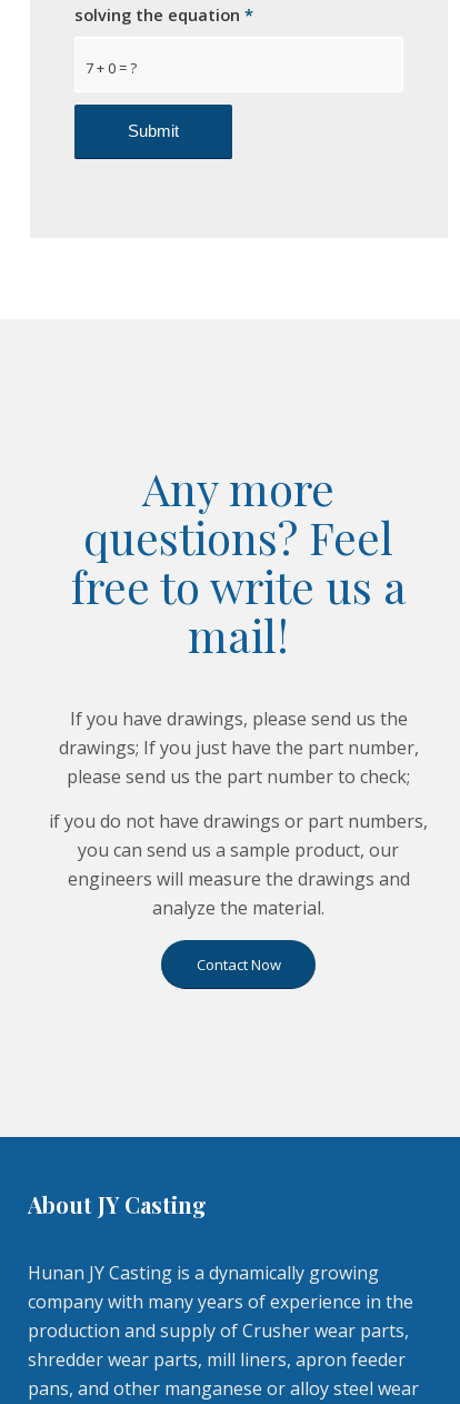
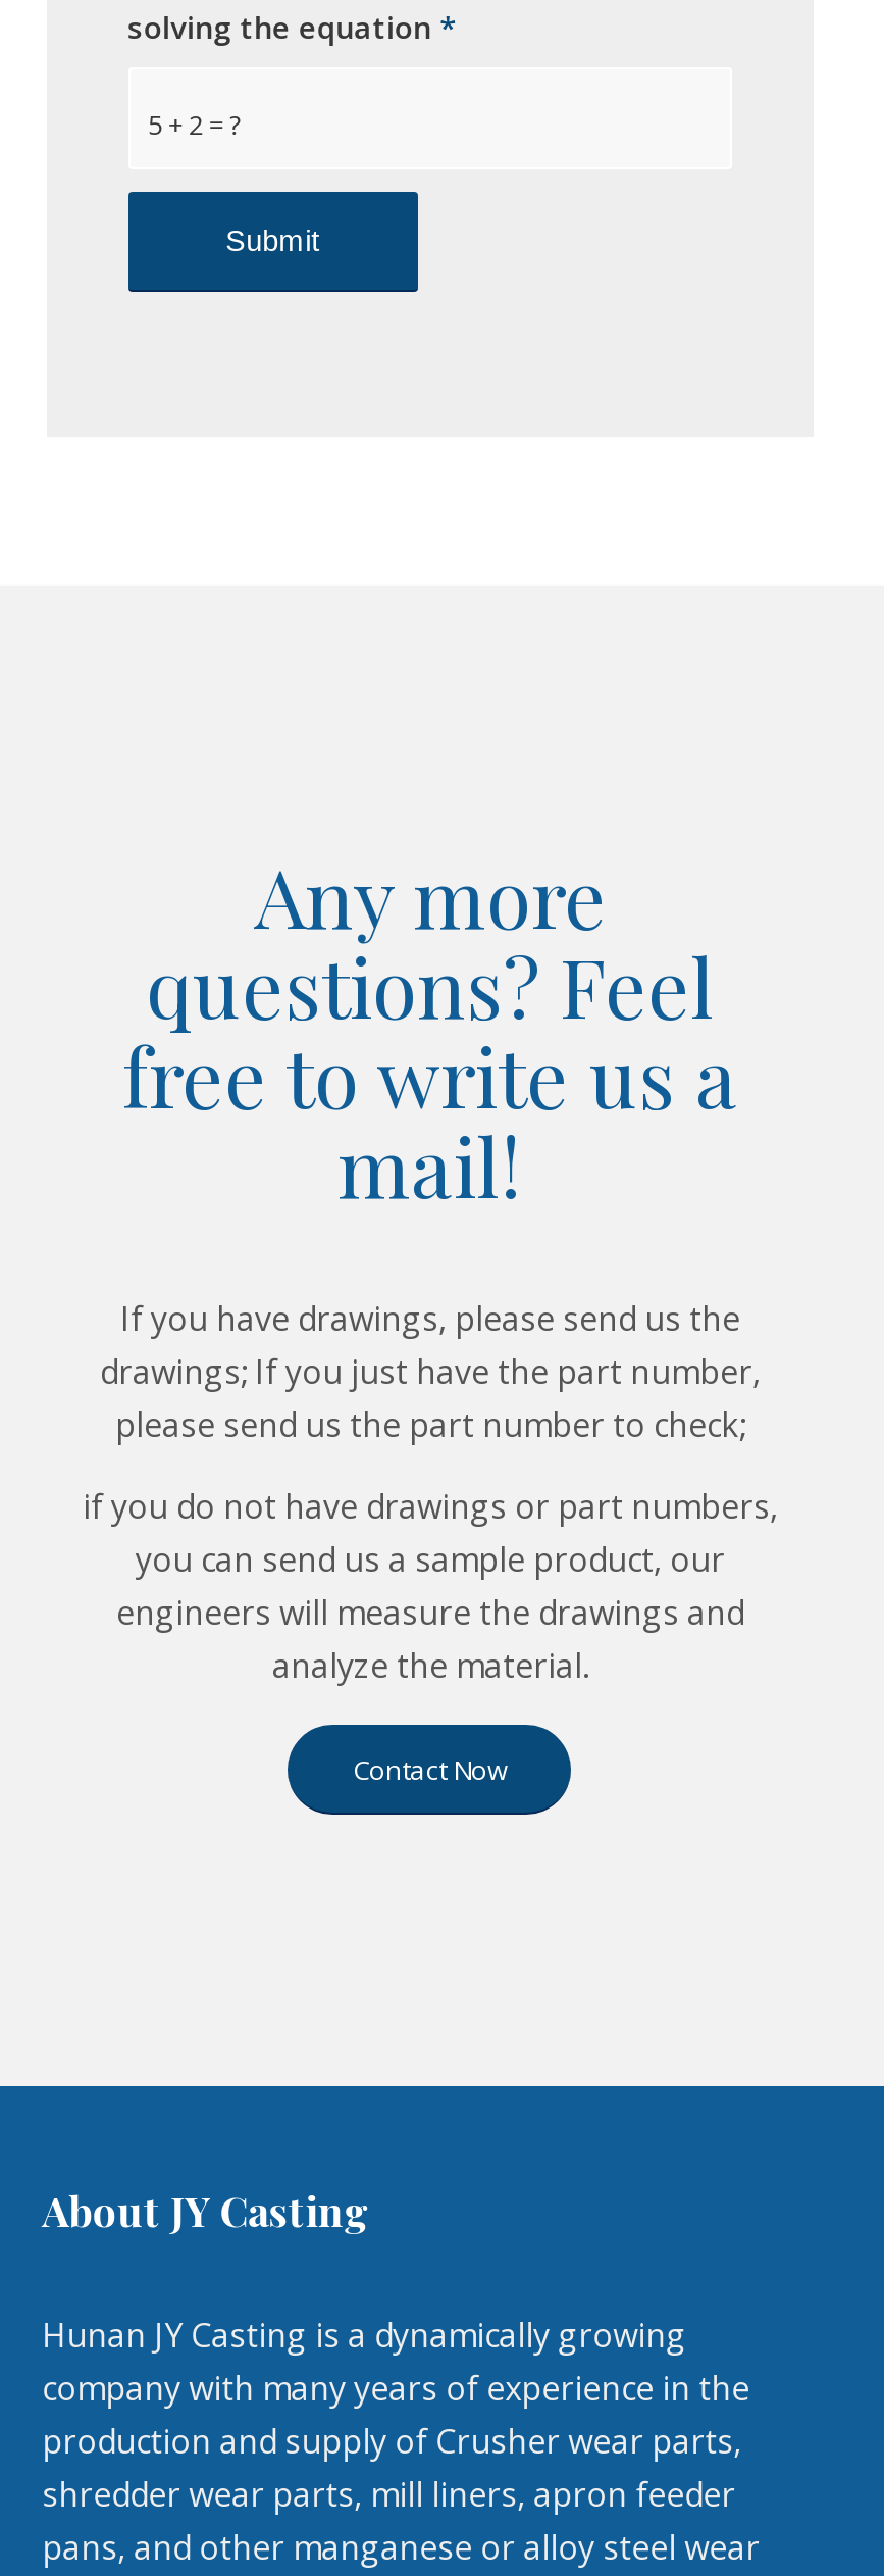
- 7 + 0 = ?
+ 5 + 2 = ?
